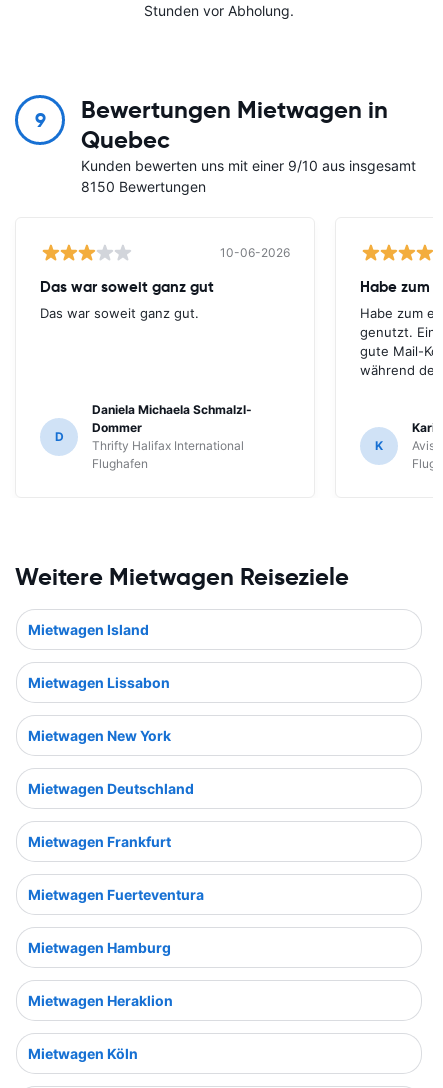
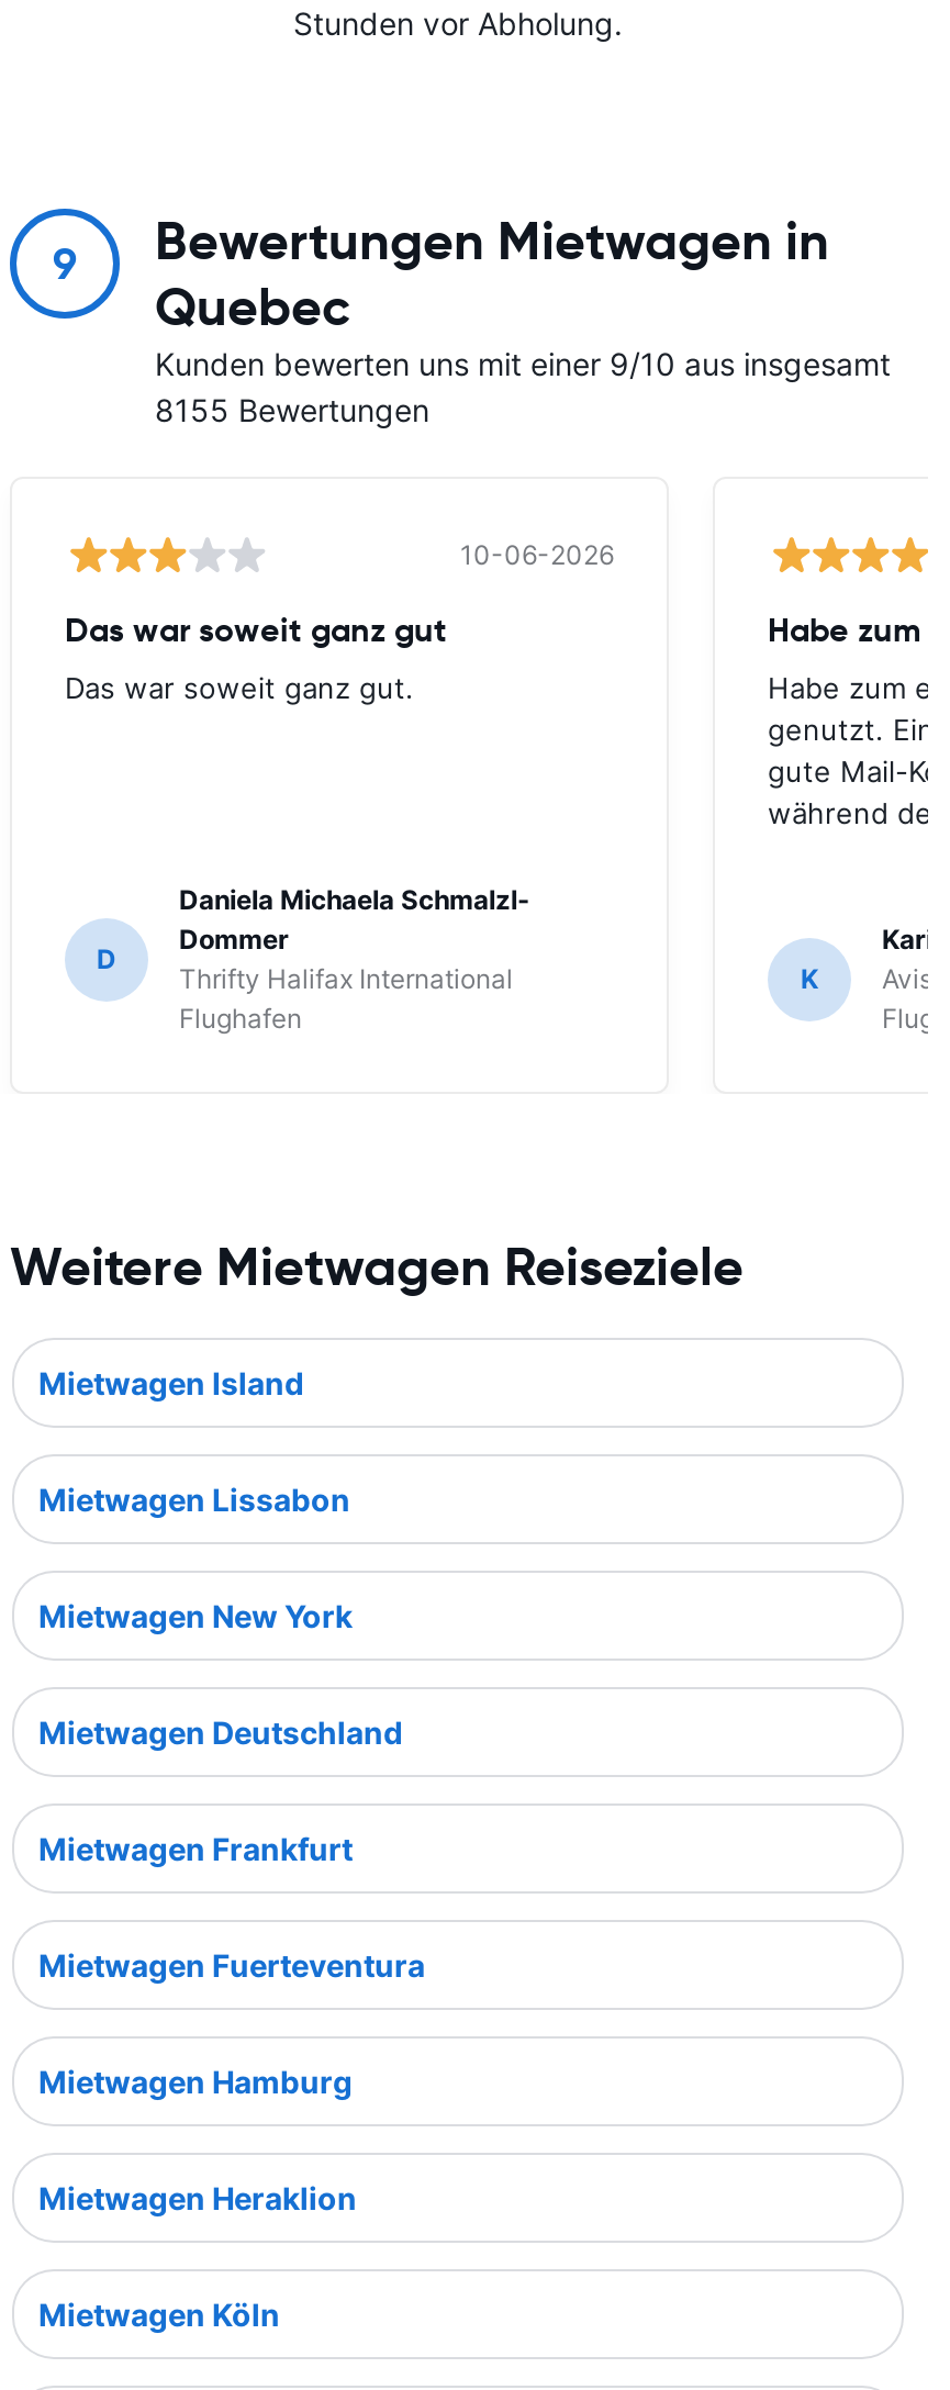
- 8150 Bewertungen
+ 8155 Bewertungen
